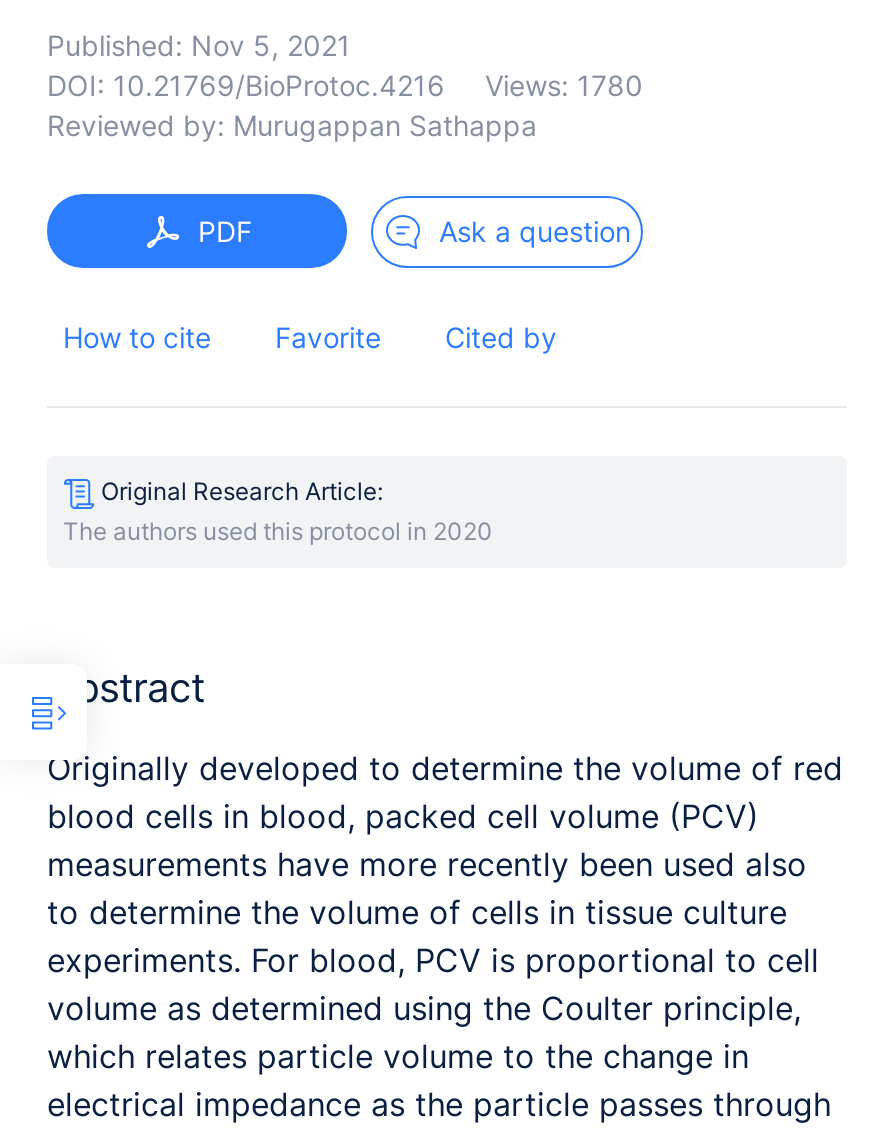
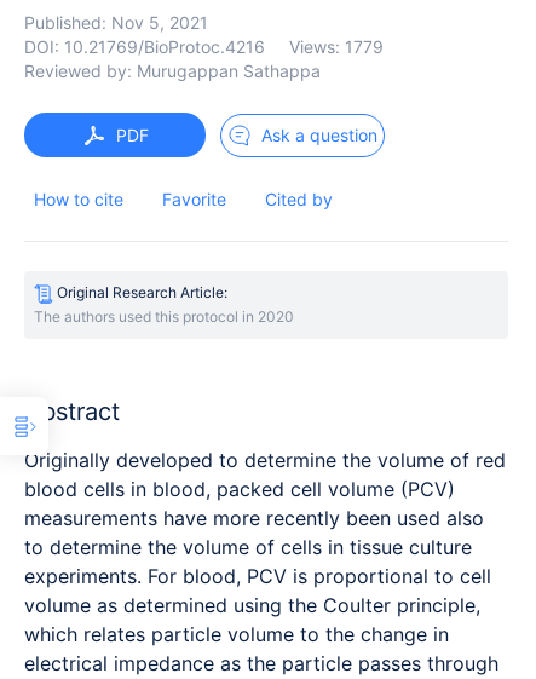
- DOI: 10.21769/BioProtoc.4216 Views: 1780
+ DOI: 10.21769/BioProtoc.4216 Views: 1779
